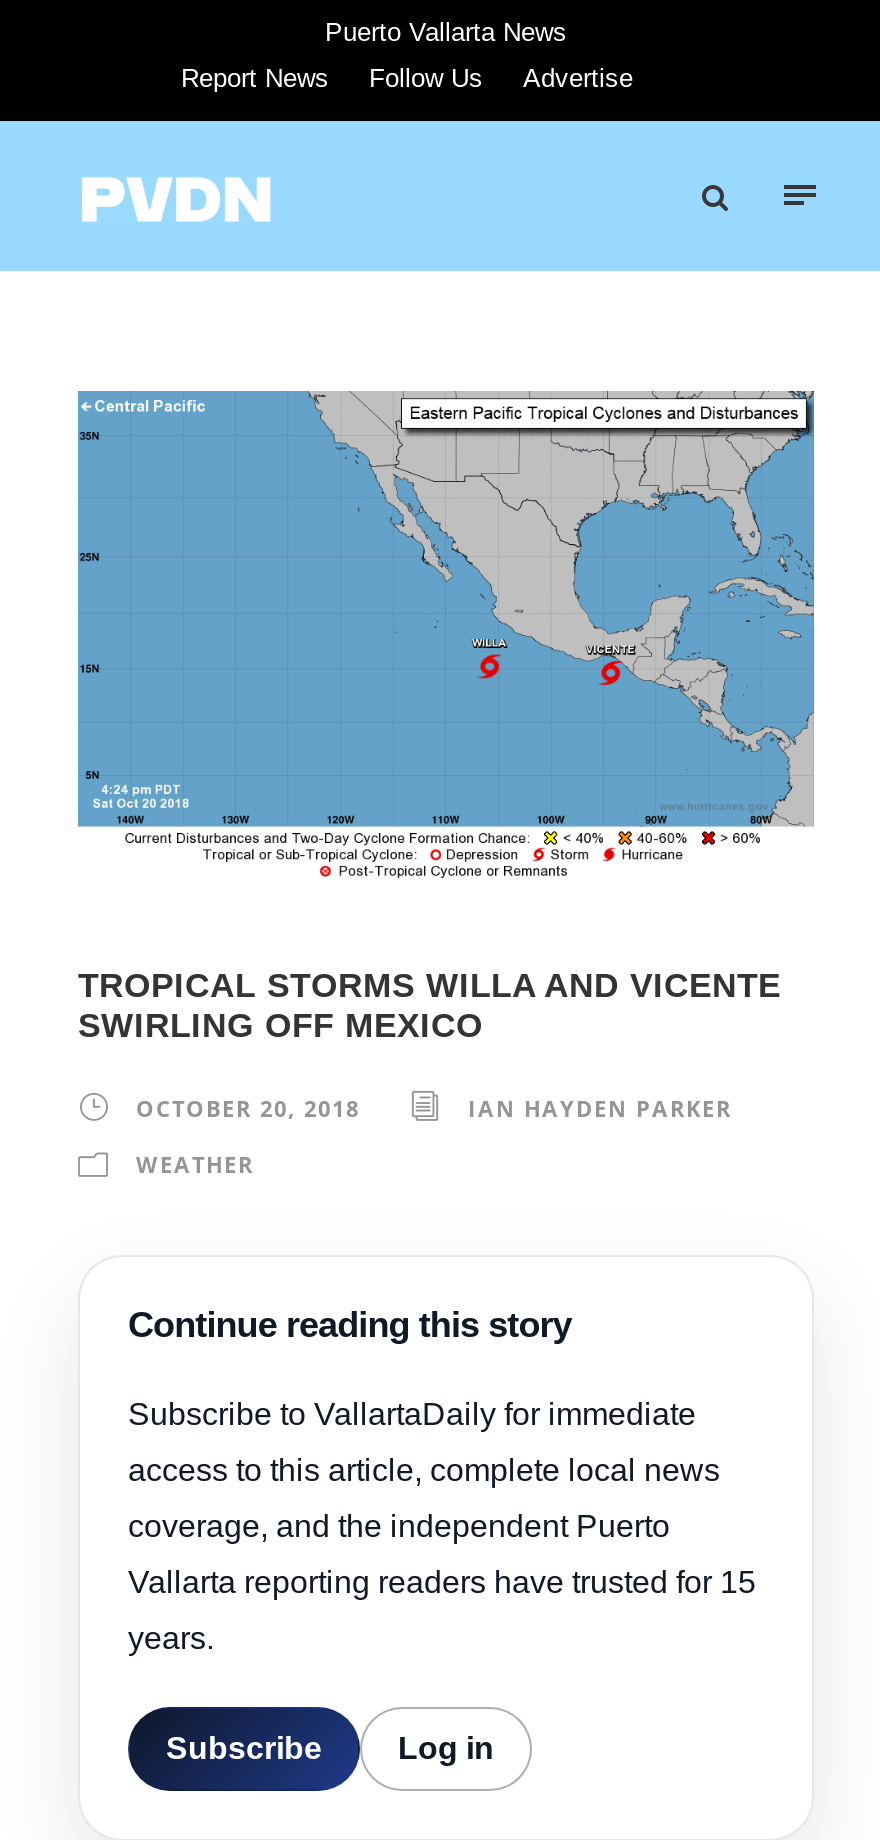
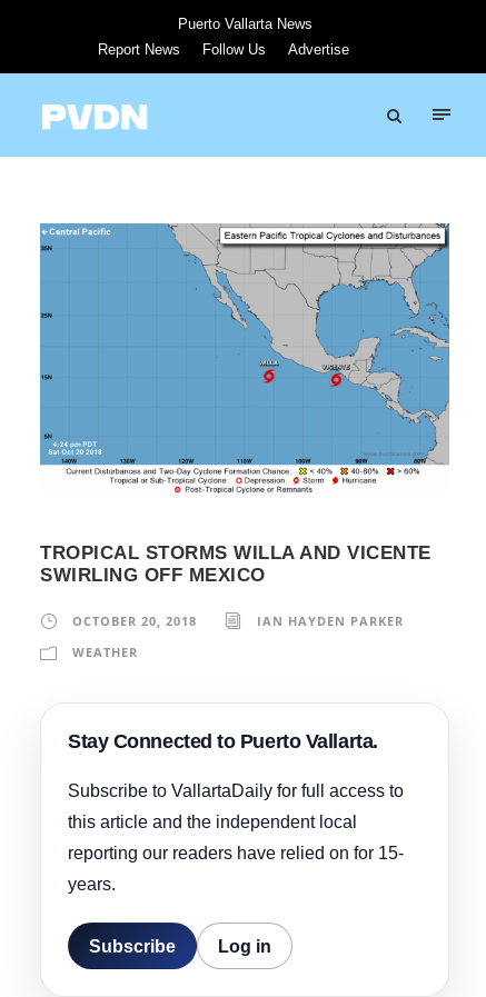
- Continue reading this story
- Subscribe to VallartaDaily for immediate
- access to this article, complete local news
- coverage, and the independent Puerto
- Vallarta reporting readers have trusted for 15
+ Stay Connected to Puerto Vallarta.
+ Subscribe to VallartaDaily for full access to
+ this article and the independent local
+ reporting our readers have relied on for 15-
